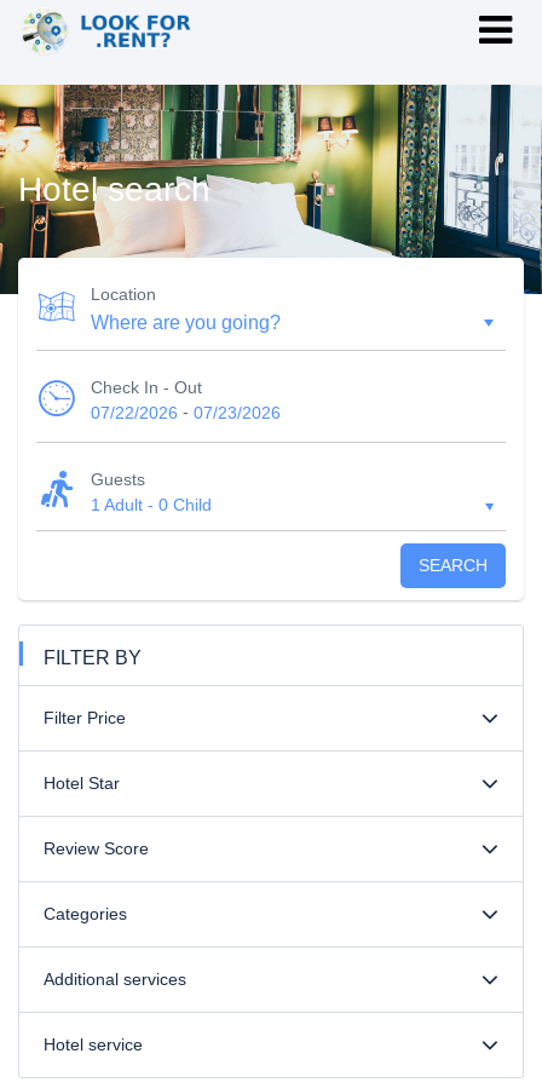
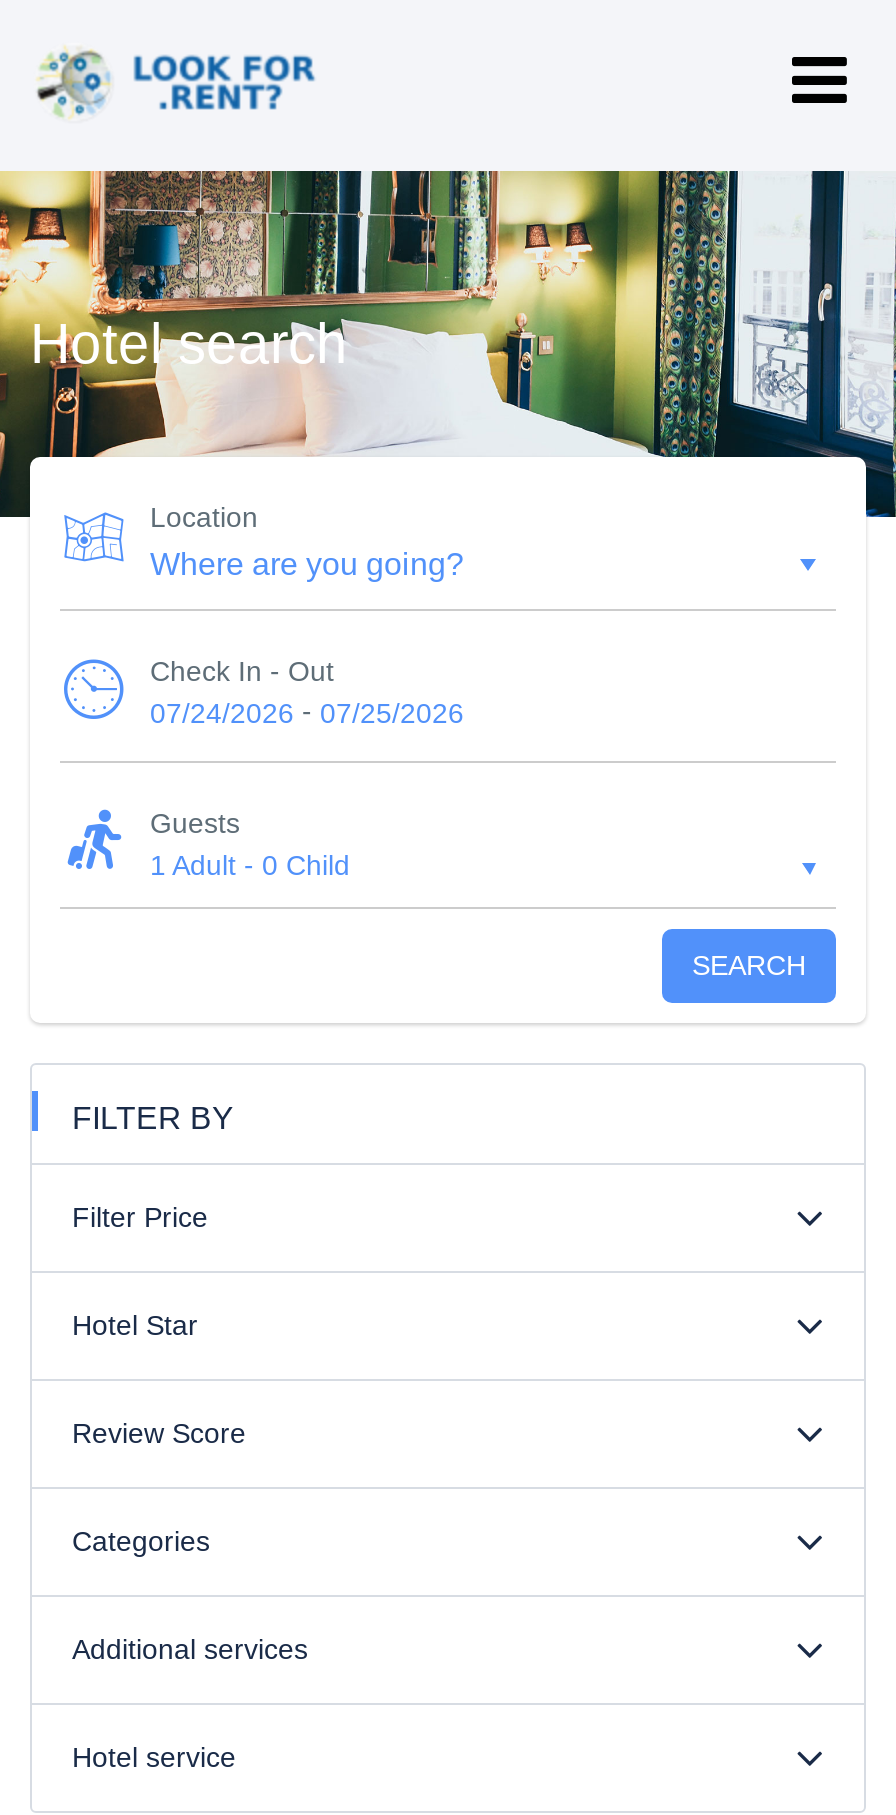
- 07/22/2026 - 07/23/2026
+ 07/24/2026 - 07/25/2026
